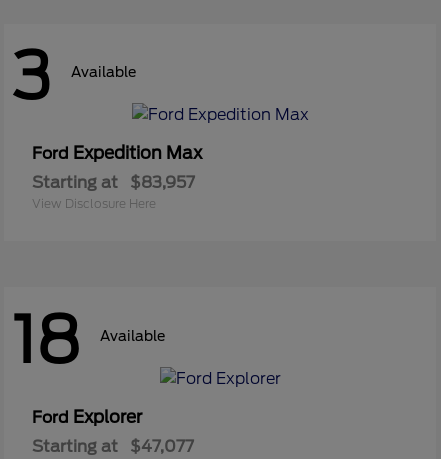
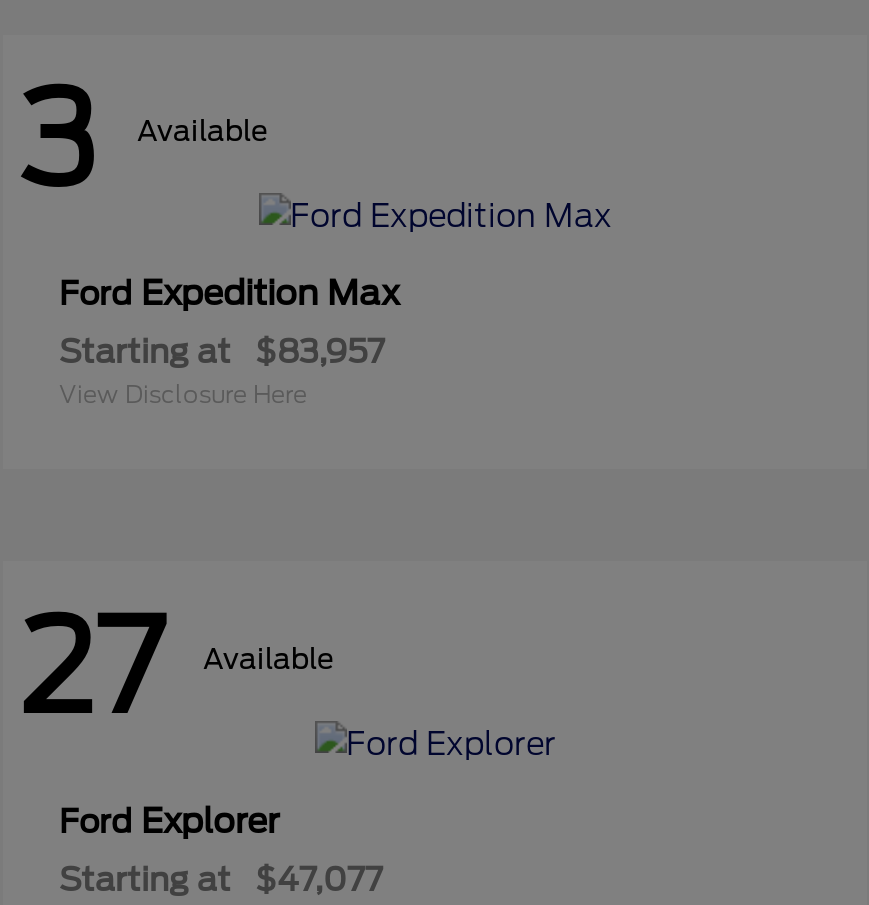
- 18 Available
+ 27 Available
